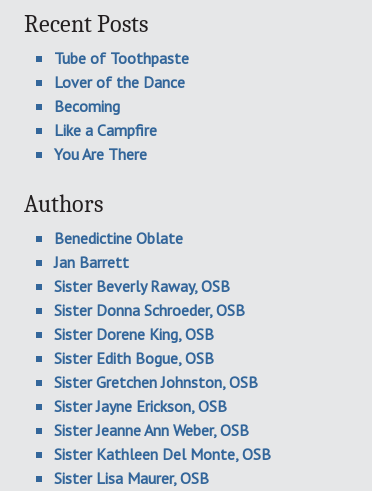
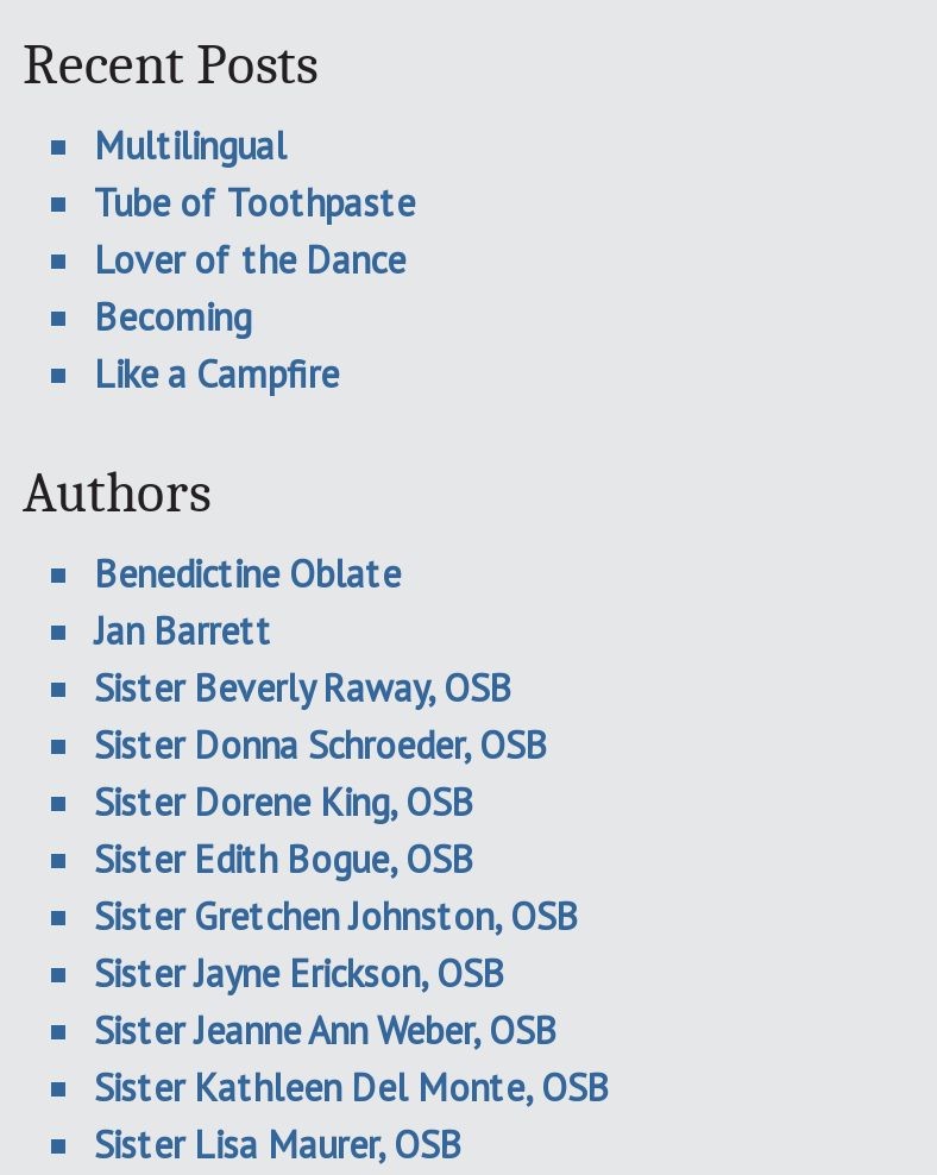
+ Multilingual

moved down: Tube of Toothpaste | Lover of the Dance | Becoming | Like a Campfire

- You Are There
